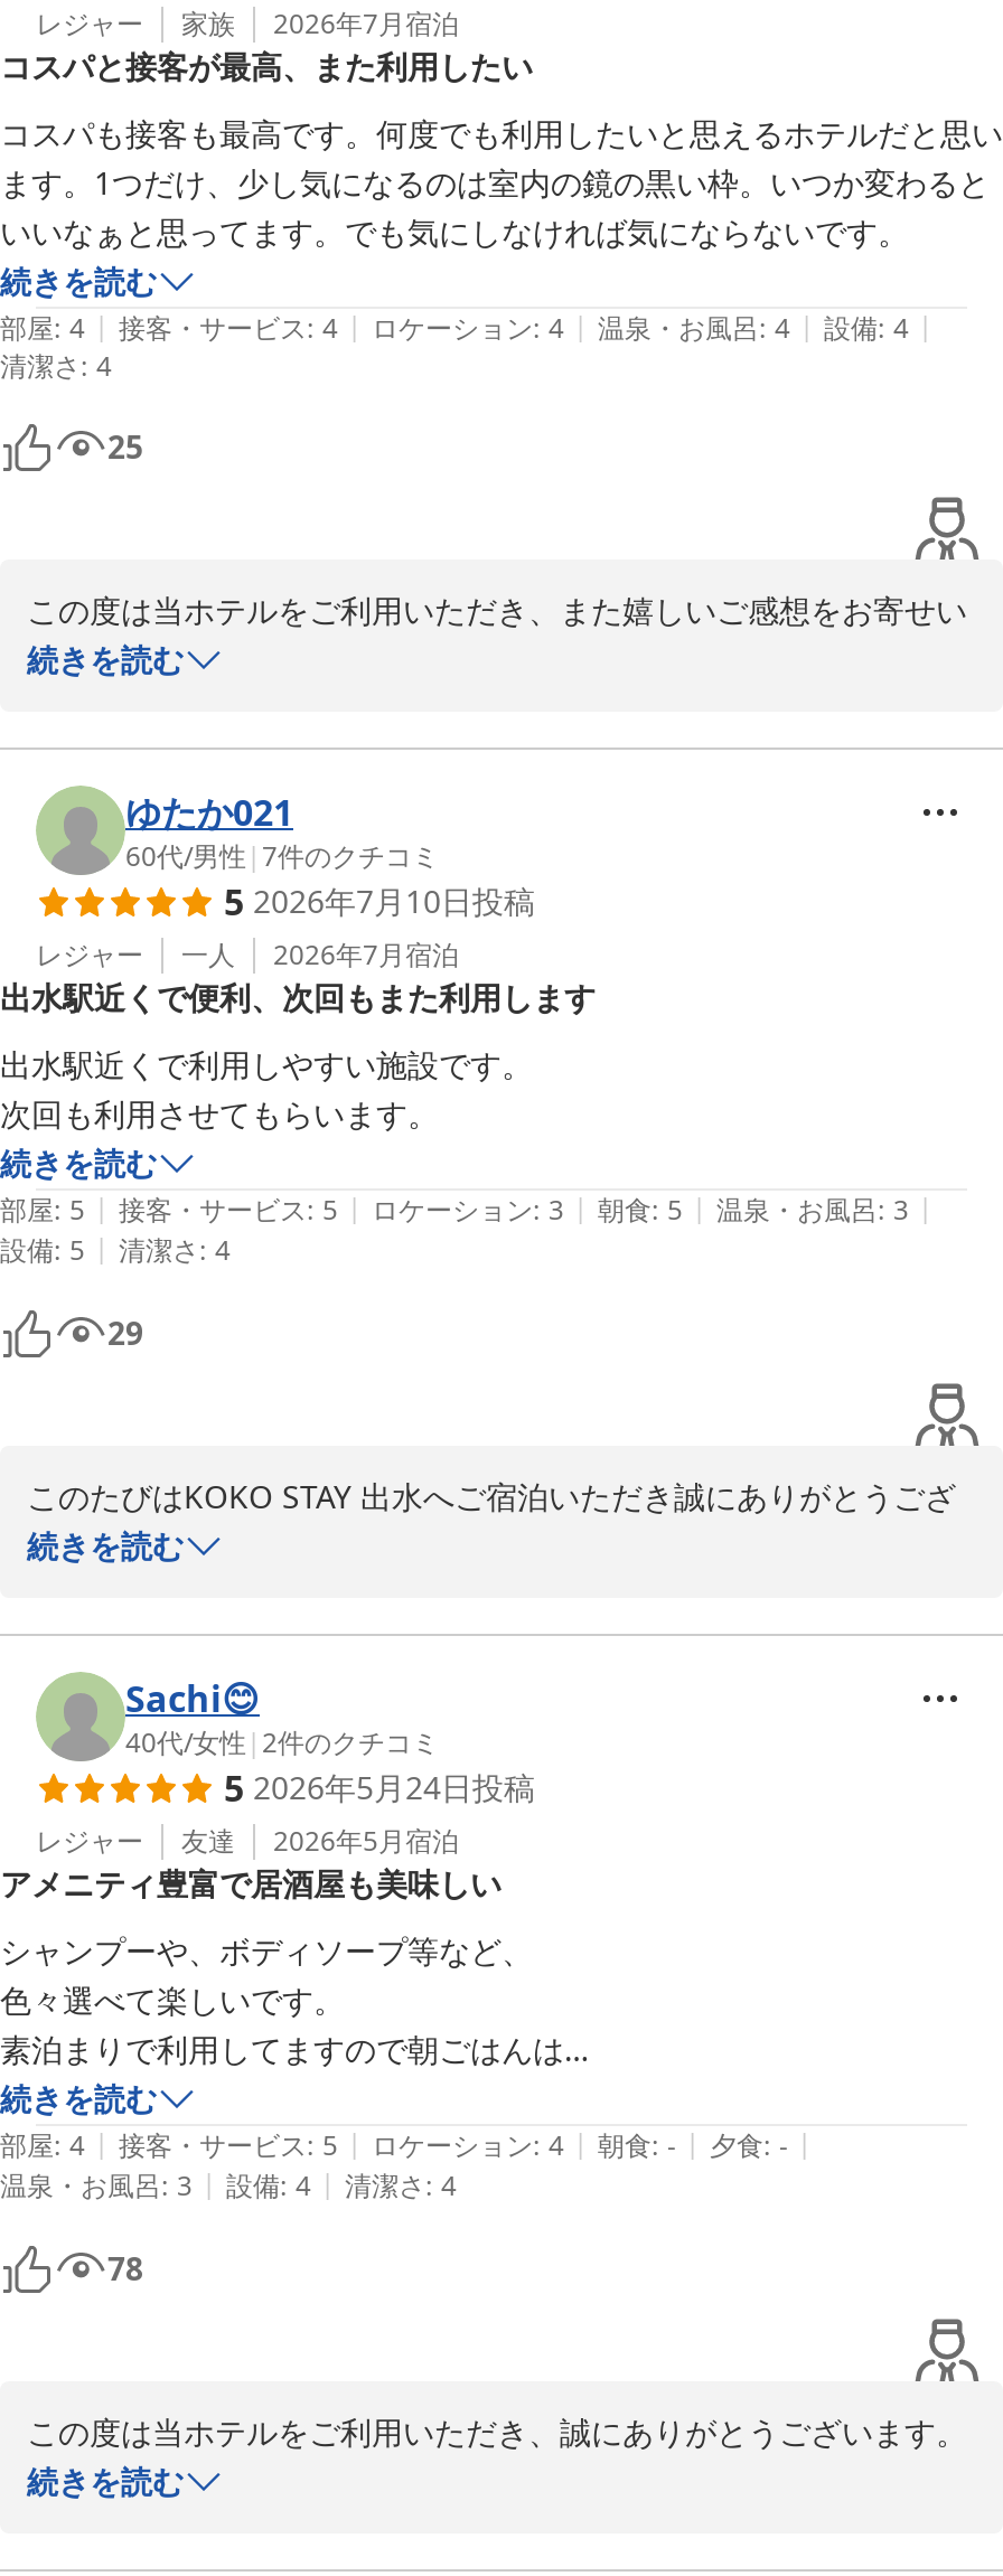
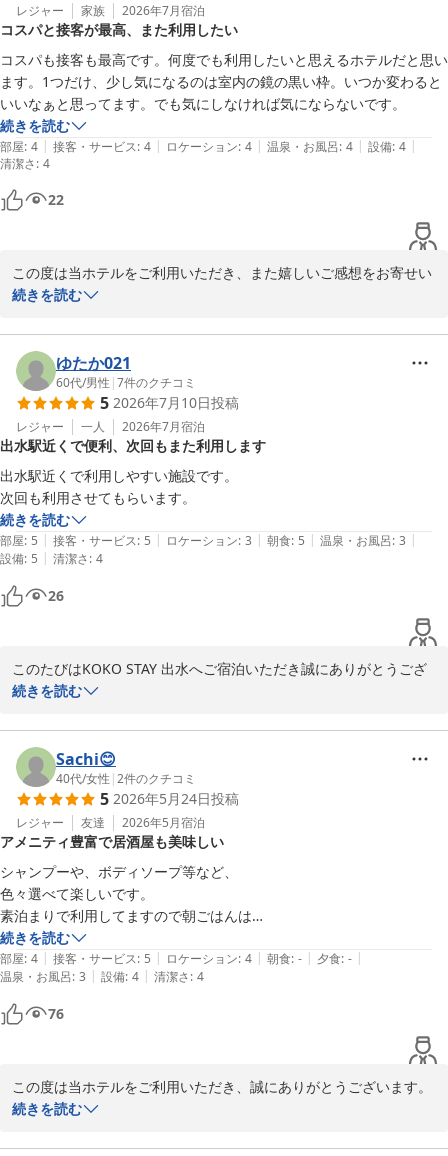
- 25
+ 22

- 29
+ 26

- 78
+ 76
